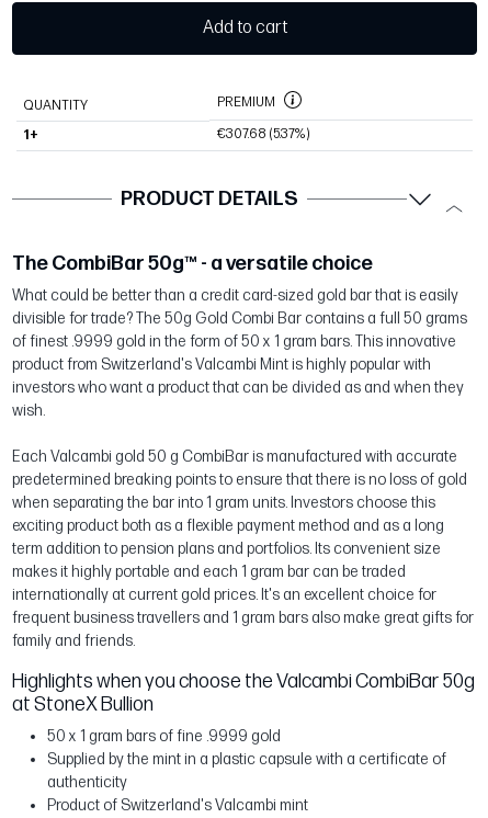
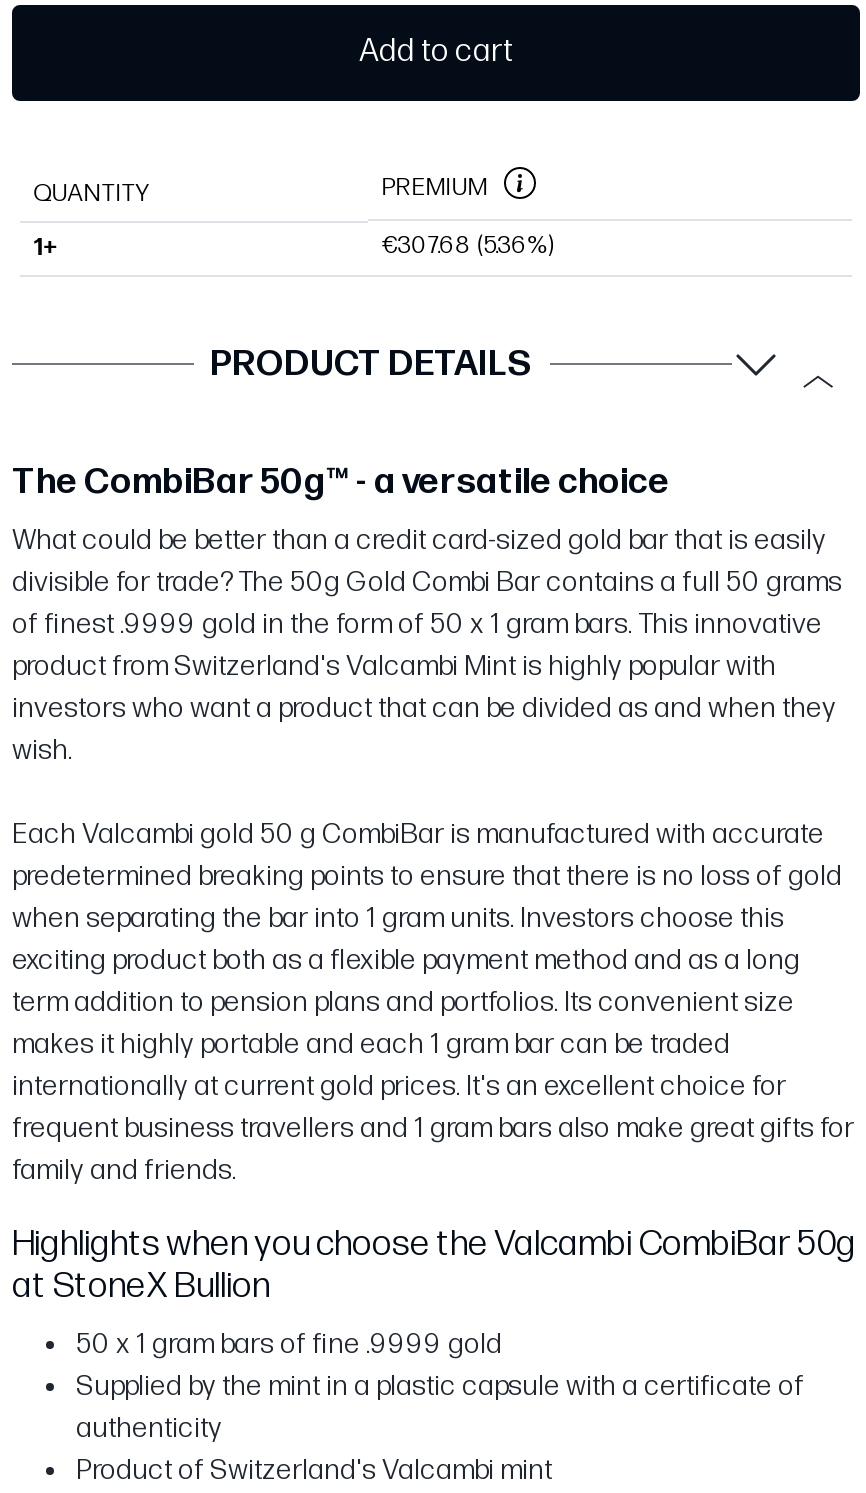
- €307.68 (5.37%)
+ €307.68 (5.36%)
